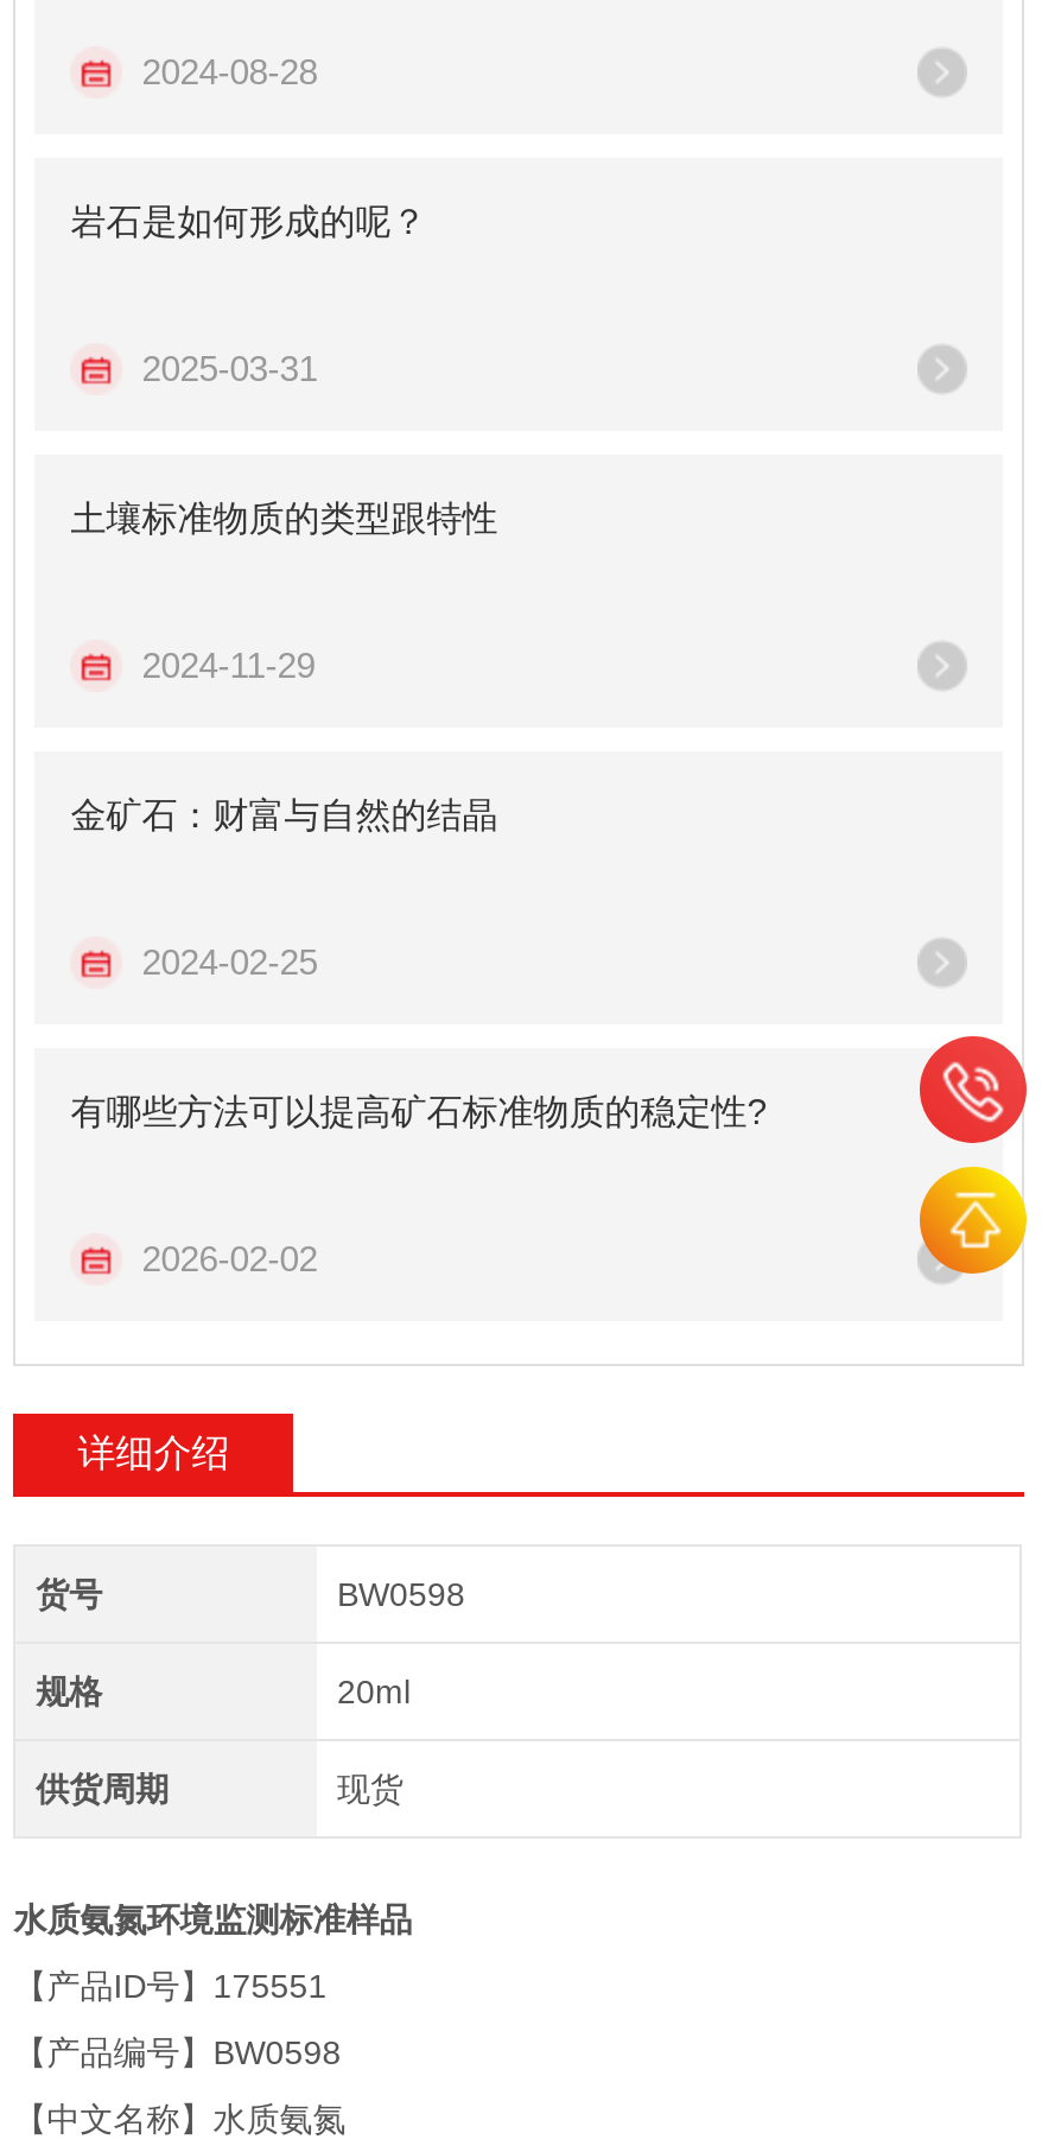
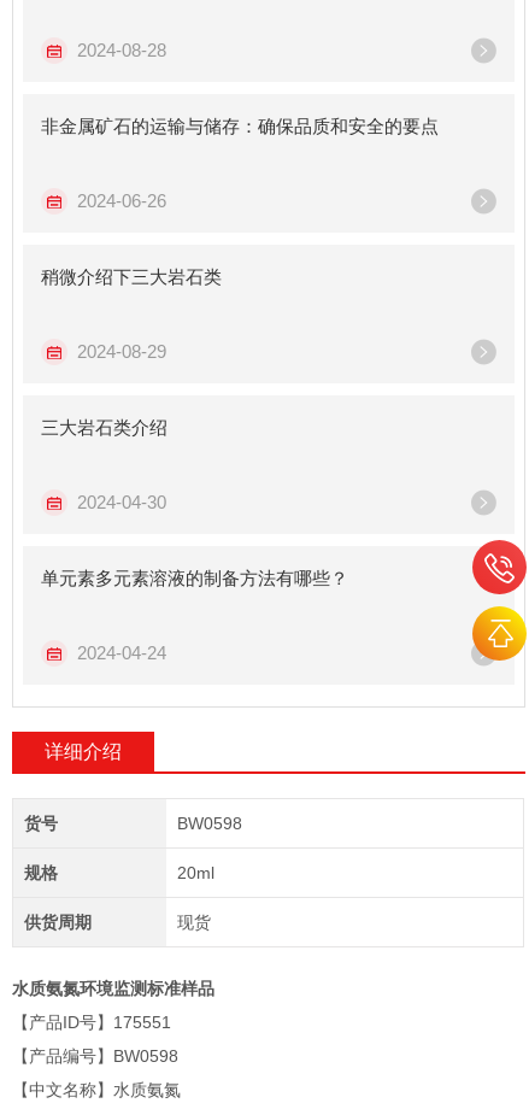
- 岩石是如何形成的呢？
+ 非金属矿石的运输与储存：确保品质和安全的要点

- 2025-03-31
+ 2024-06-26

- 土壤标准物质的类型跟特性
+ 稍微介绍下三大岩石类

- 2024-11-29
+ 2024-08-29

- 金矿石：财富与自然的结晶
+ 三大岩石类介绍

- 2024-02-25
+ 2024-04-30

- 有哪些方法可以提高矿石标准物质的稳定性?
+ 单元素多元素溶液的制备方法有哪些？

- 2026-02-02
+ 2024-04-24
